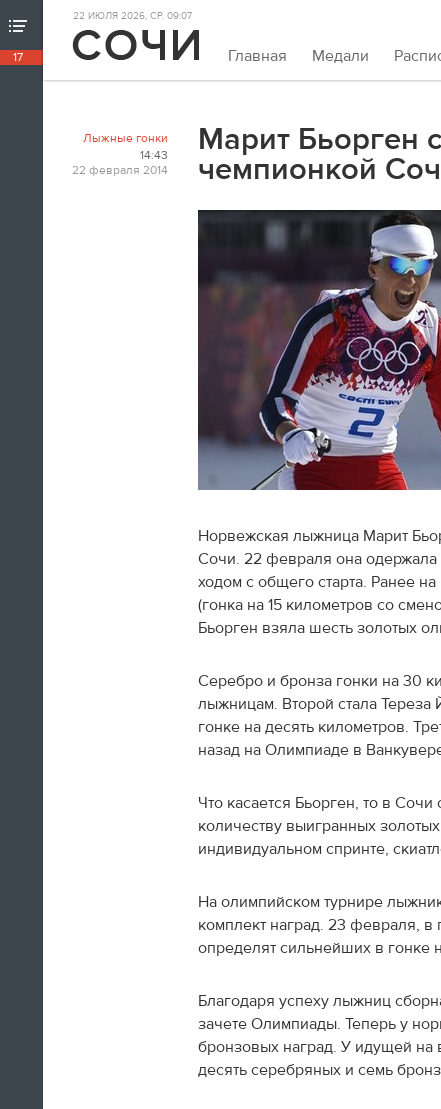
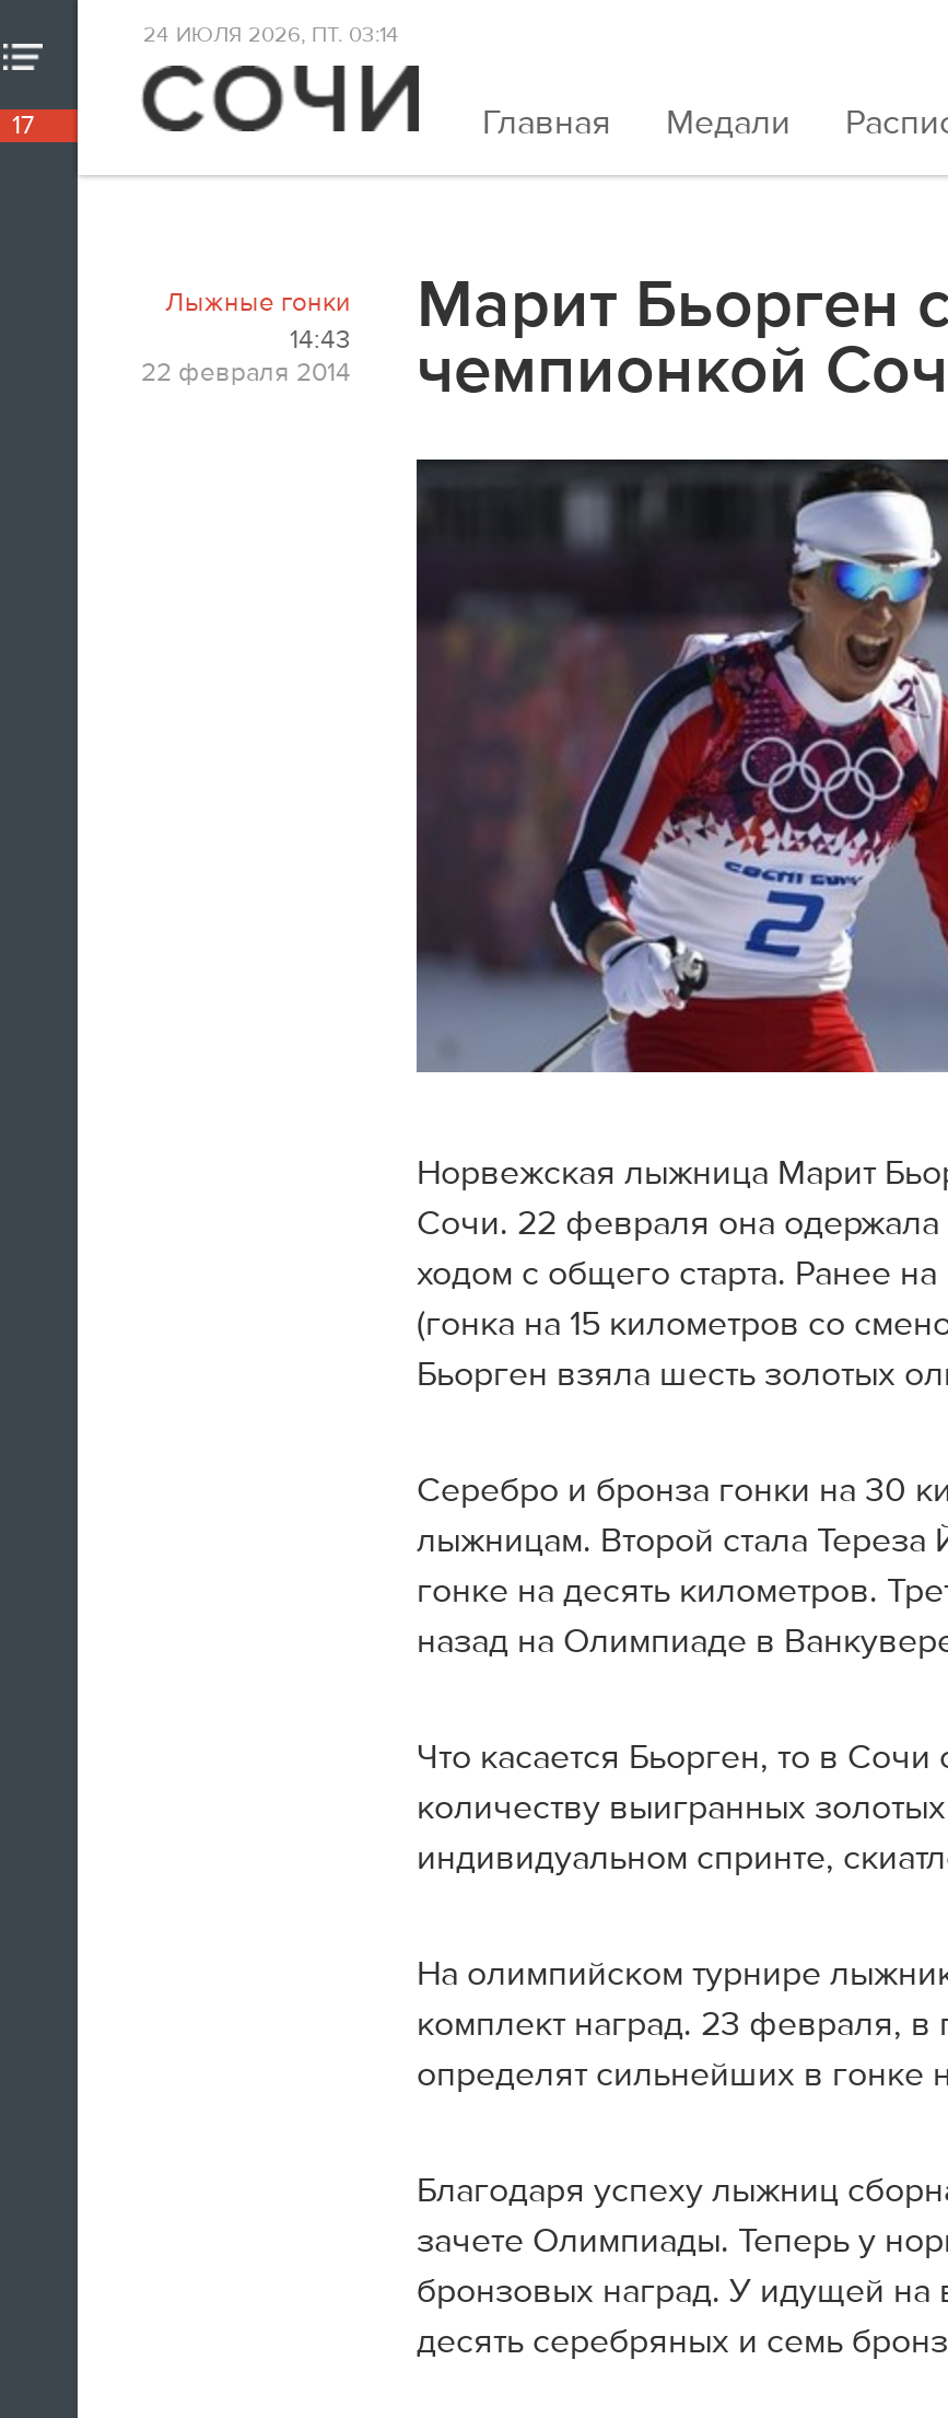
- 22 ИЮЛЯ 2026, СР. 09:07
+ 24 ИЮЛЯ 2026, ПТ. 03:14
